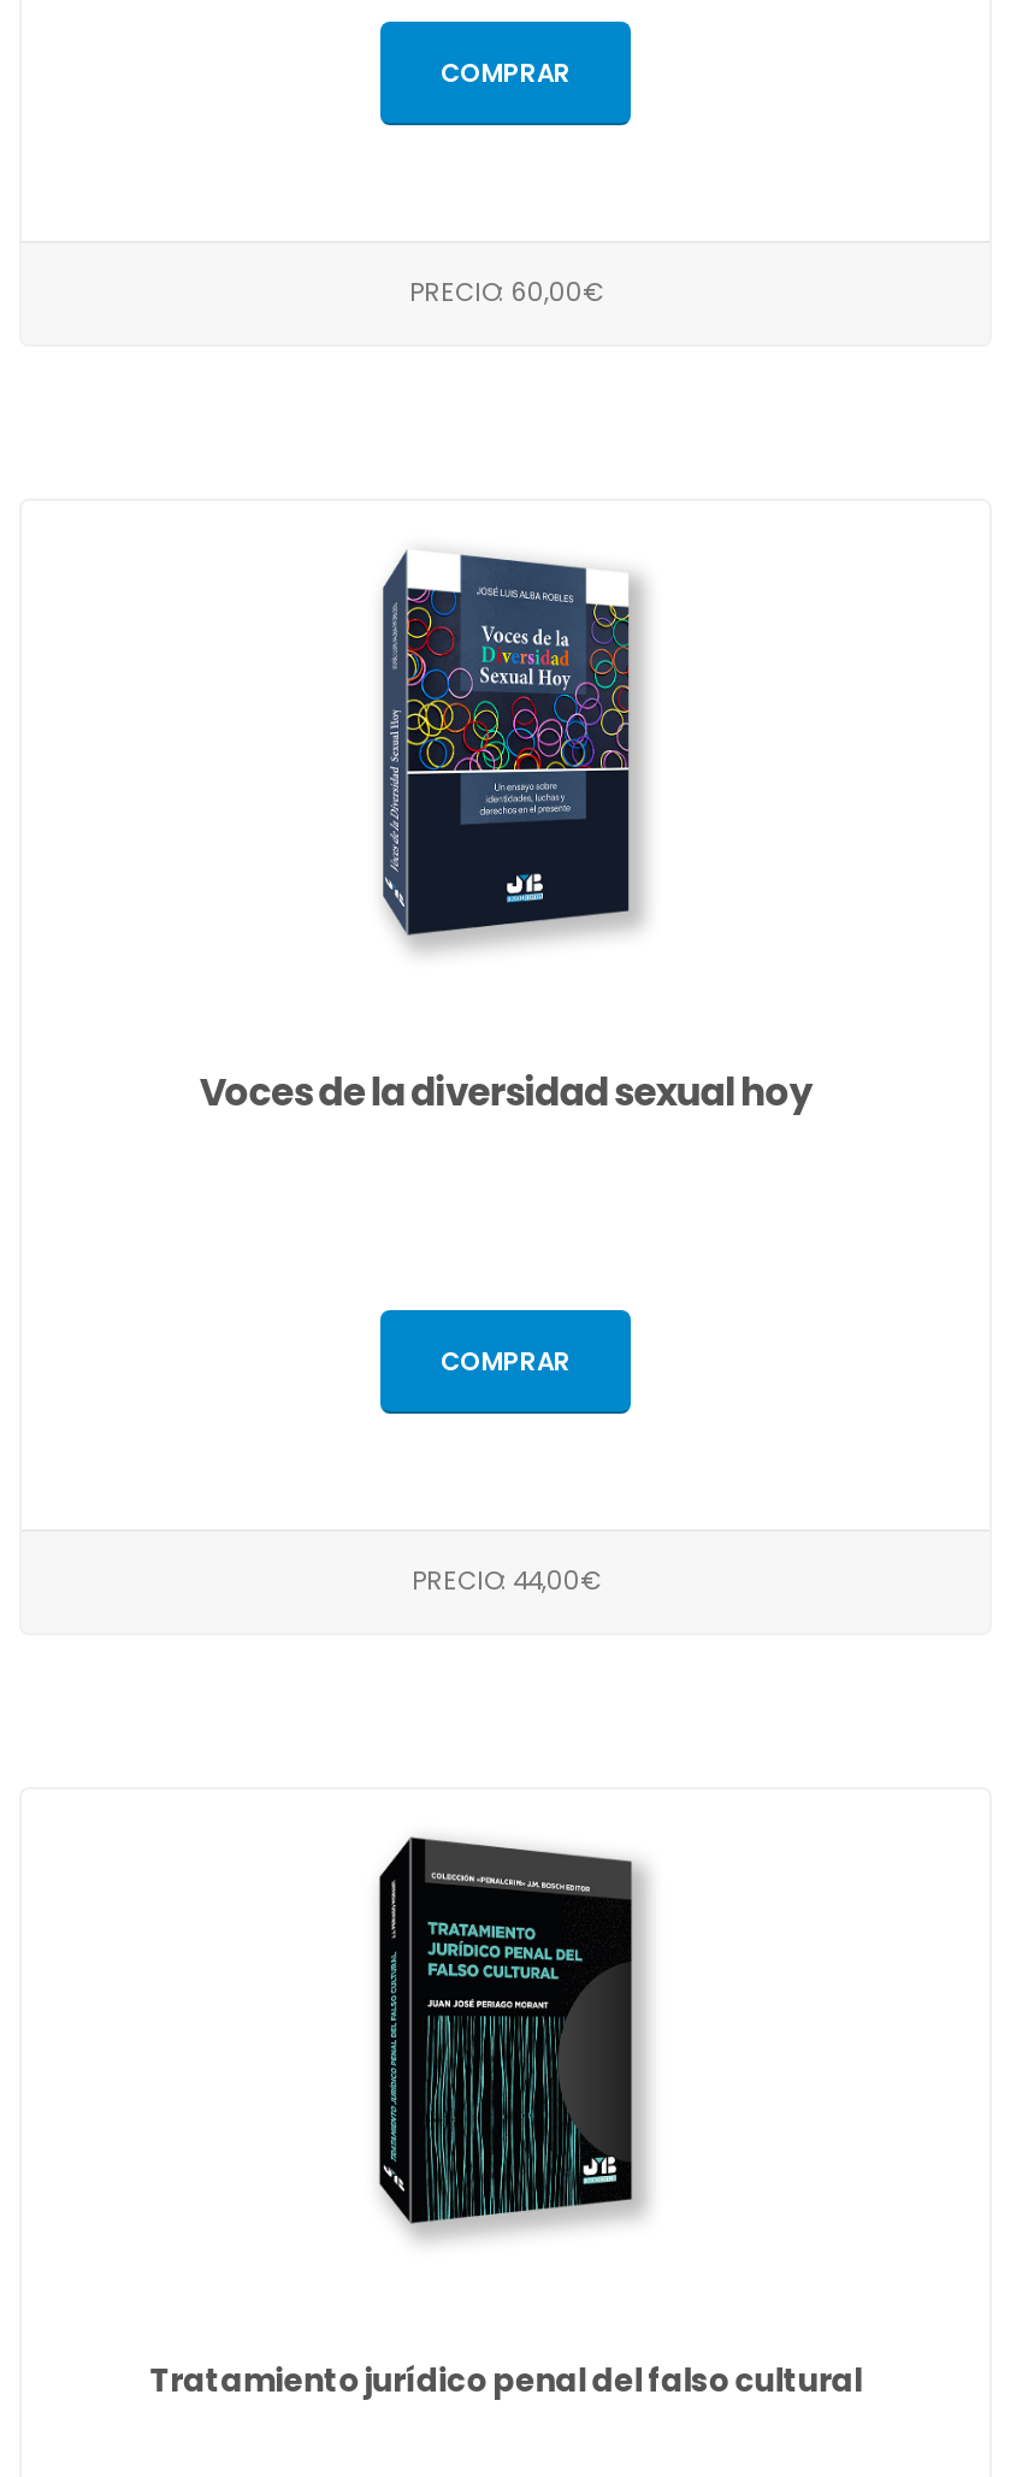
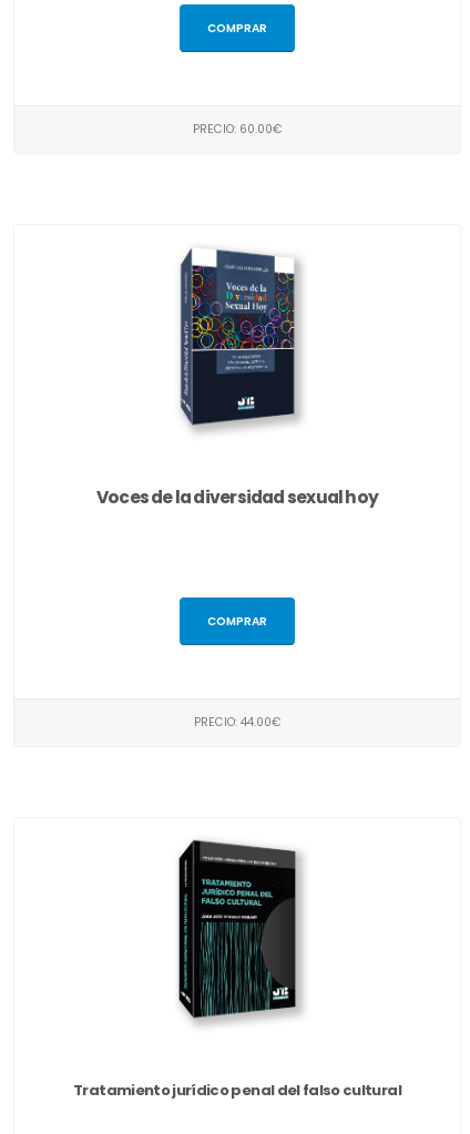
- PRECIO: 60,00€
+ PRECIO: 60.00€

- PRECIO: 44,00€
+ PRECIO: 44.00€
